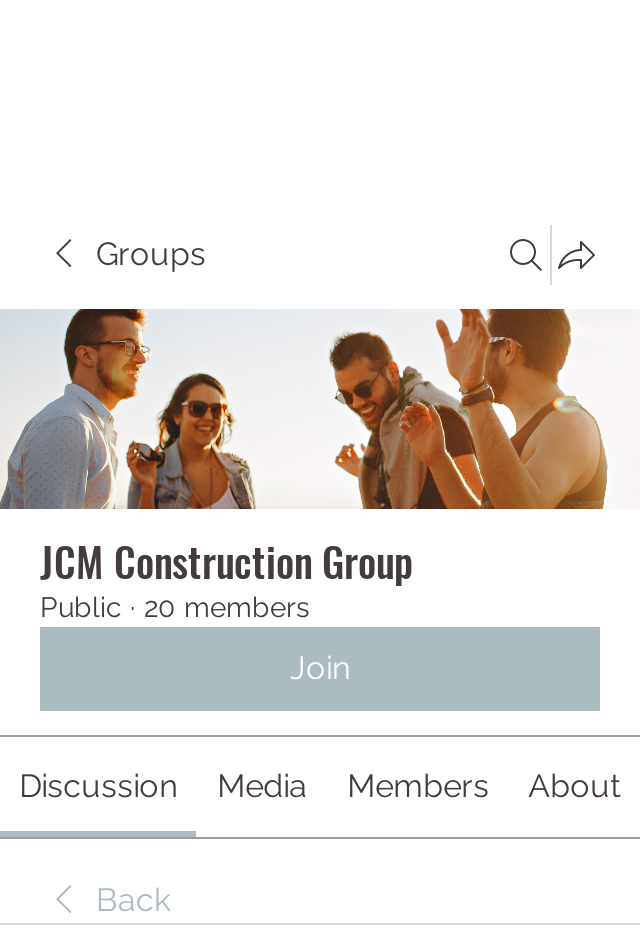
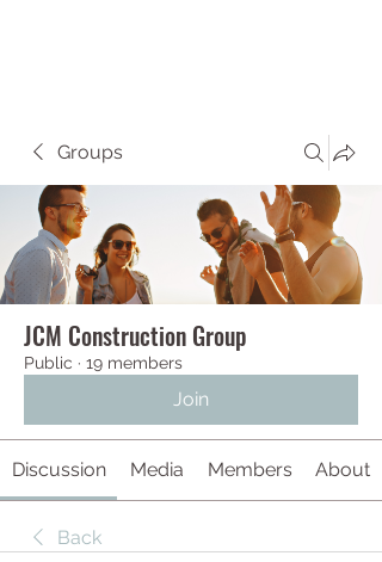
- Public · 20 members
+ Public · 19 members
